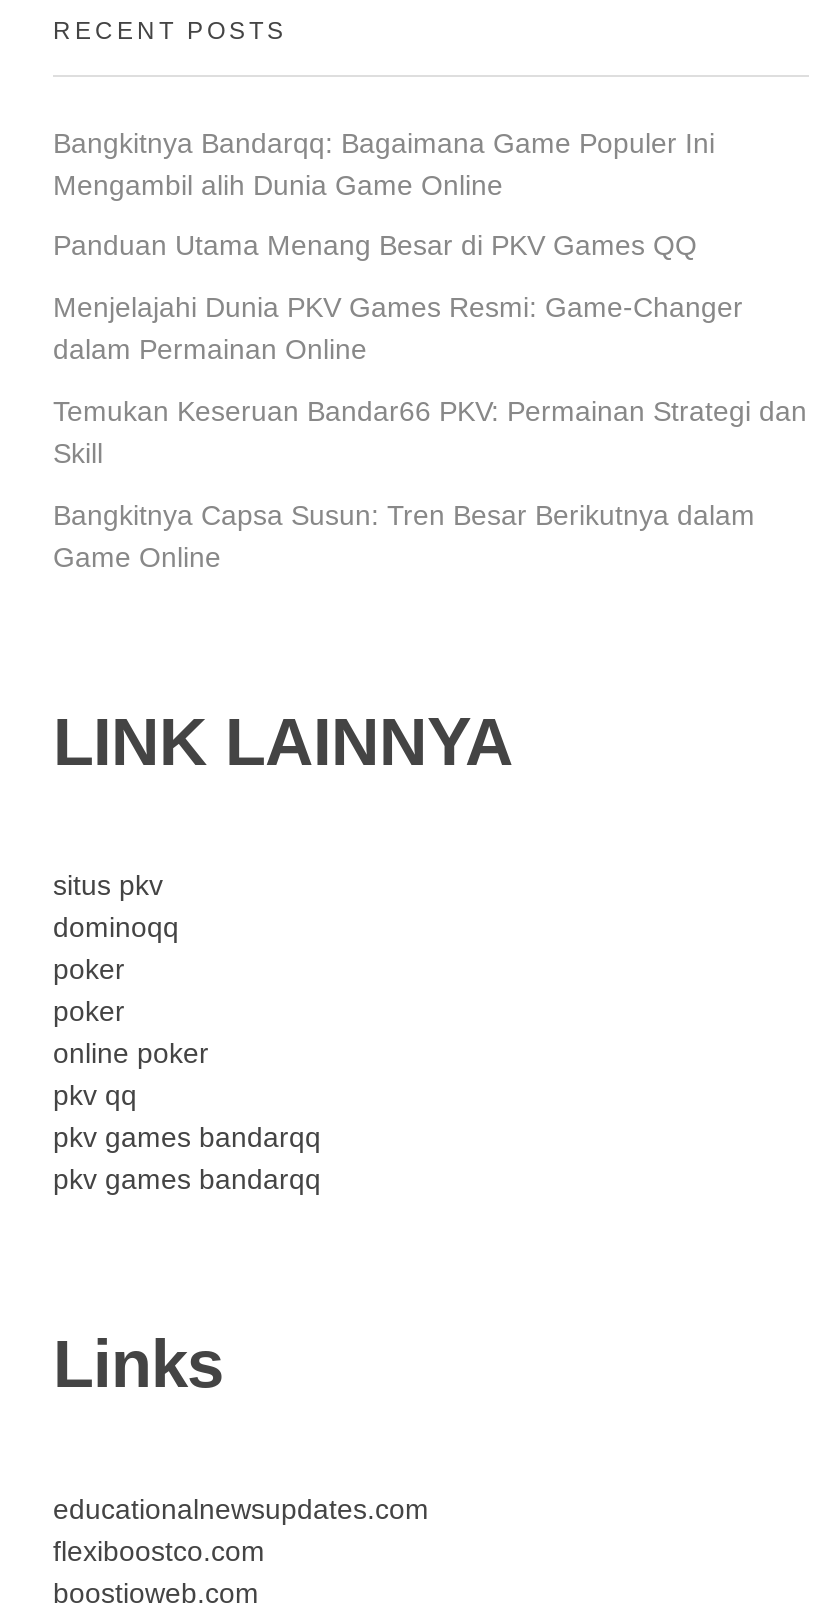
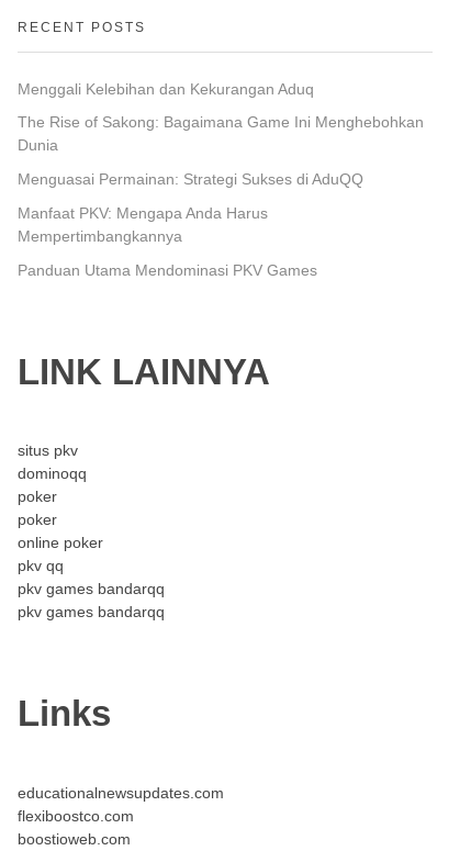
- Bangkitnya Bandarqq: Bagaimana Game Populer Ini
- Mengambil alih Dunia Game Online
+ Menggali Kelebihan dan Kekurangan Aduq

- Panduan Utama Menang Besar di PKV Games QQ
+ The Rise of Sakong: Bagaimana Game Ini Menghebohkan
+ Dunia

- Menjelajahi Dunia PKV Games Resmi: Game-Changer
- dalam Permainan Online
+ Menguasai Permainan: Strategi Sukses di AduQQ

- Temukan Keseruan Bandar66 PKV: Permainan Strategi dan
- Skill
+ Manfaat PKV: Mengapa Anda Harus
+ Mempertimbangkannya

- Bangkitnya Capsa Susun: Tren Besar Berikutnya dalam
- Game Online
+ Panduan Utama Mendominasi PKV Games
